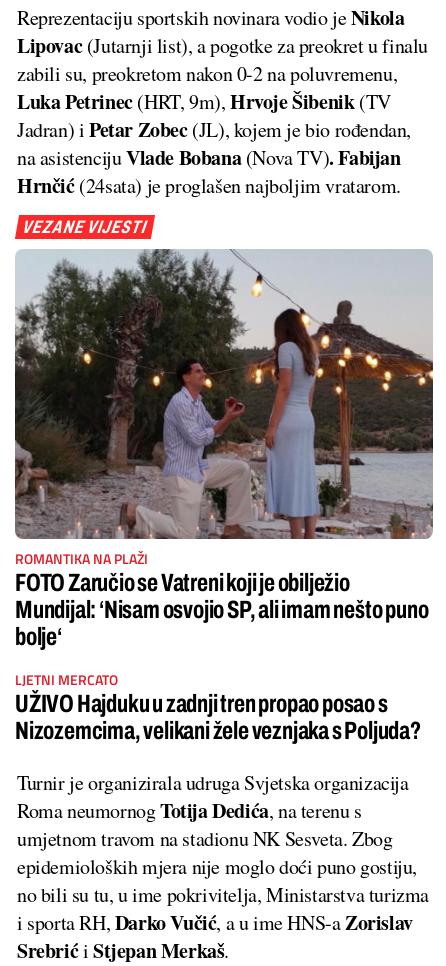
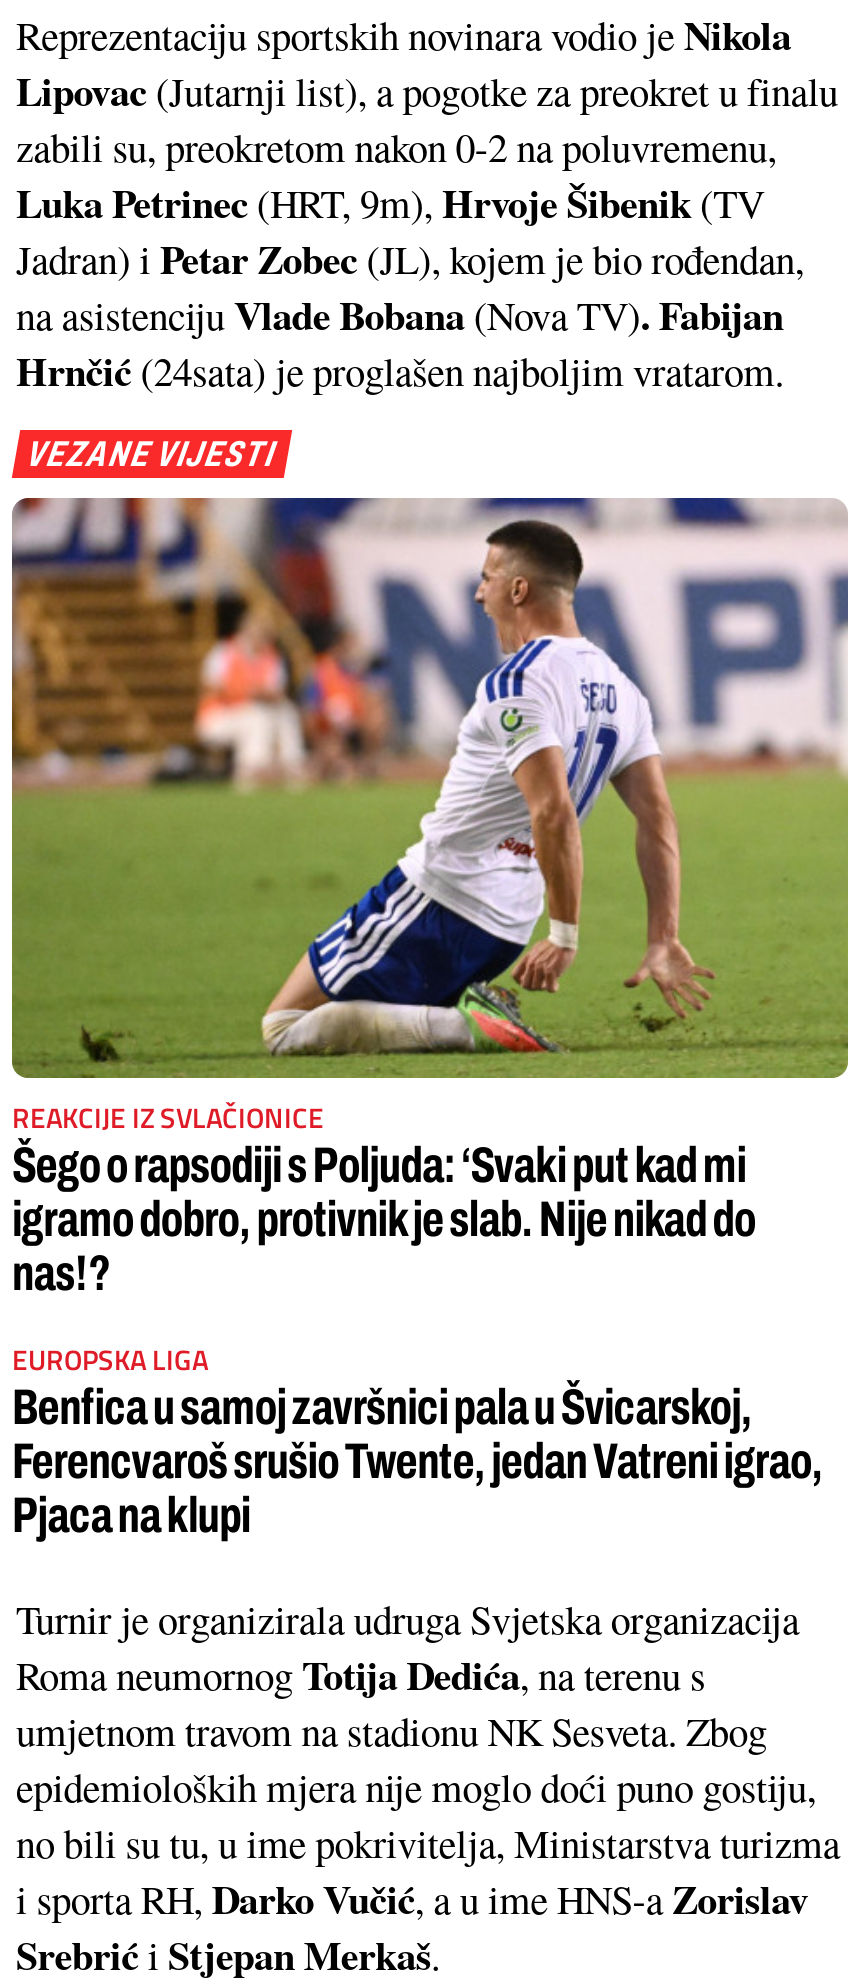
- [image]
- ROMANTIKA NA PLAŽI
- FOTO Zaručio se Vatreni koji je obilježio
- Mundijal: ‘Nisam osvojio SP, ali imam nešto puno
- bolje‘
+ [image]
+ REAKCIJE IZ SVLAČIONICE
+ Šego o rapsodiji s Poljuda: ‘Svaki put kad mi
+ igramo dobro, protivnik je slab. Nije nikad do
+ nas!?

- LJETNI MERCATO
- UŽIVO Hajduku u zadnji tren propao posao s
- Nizozemcima, velikani žele veznjaka s Poljuda?
+ EUROPSKA LIGA
+ Benfica u samoj završnici pala u Švicarskoj,
+ Ferencvaroš srušio Twente, jedan Vatreni igrao,
+ Pjaca na klupi
